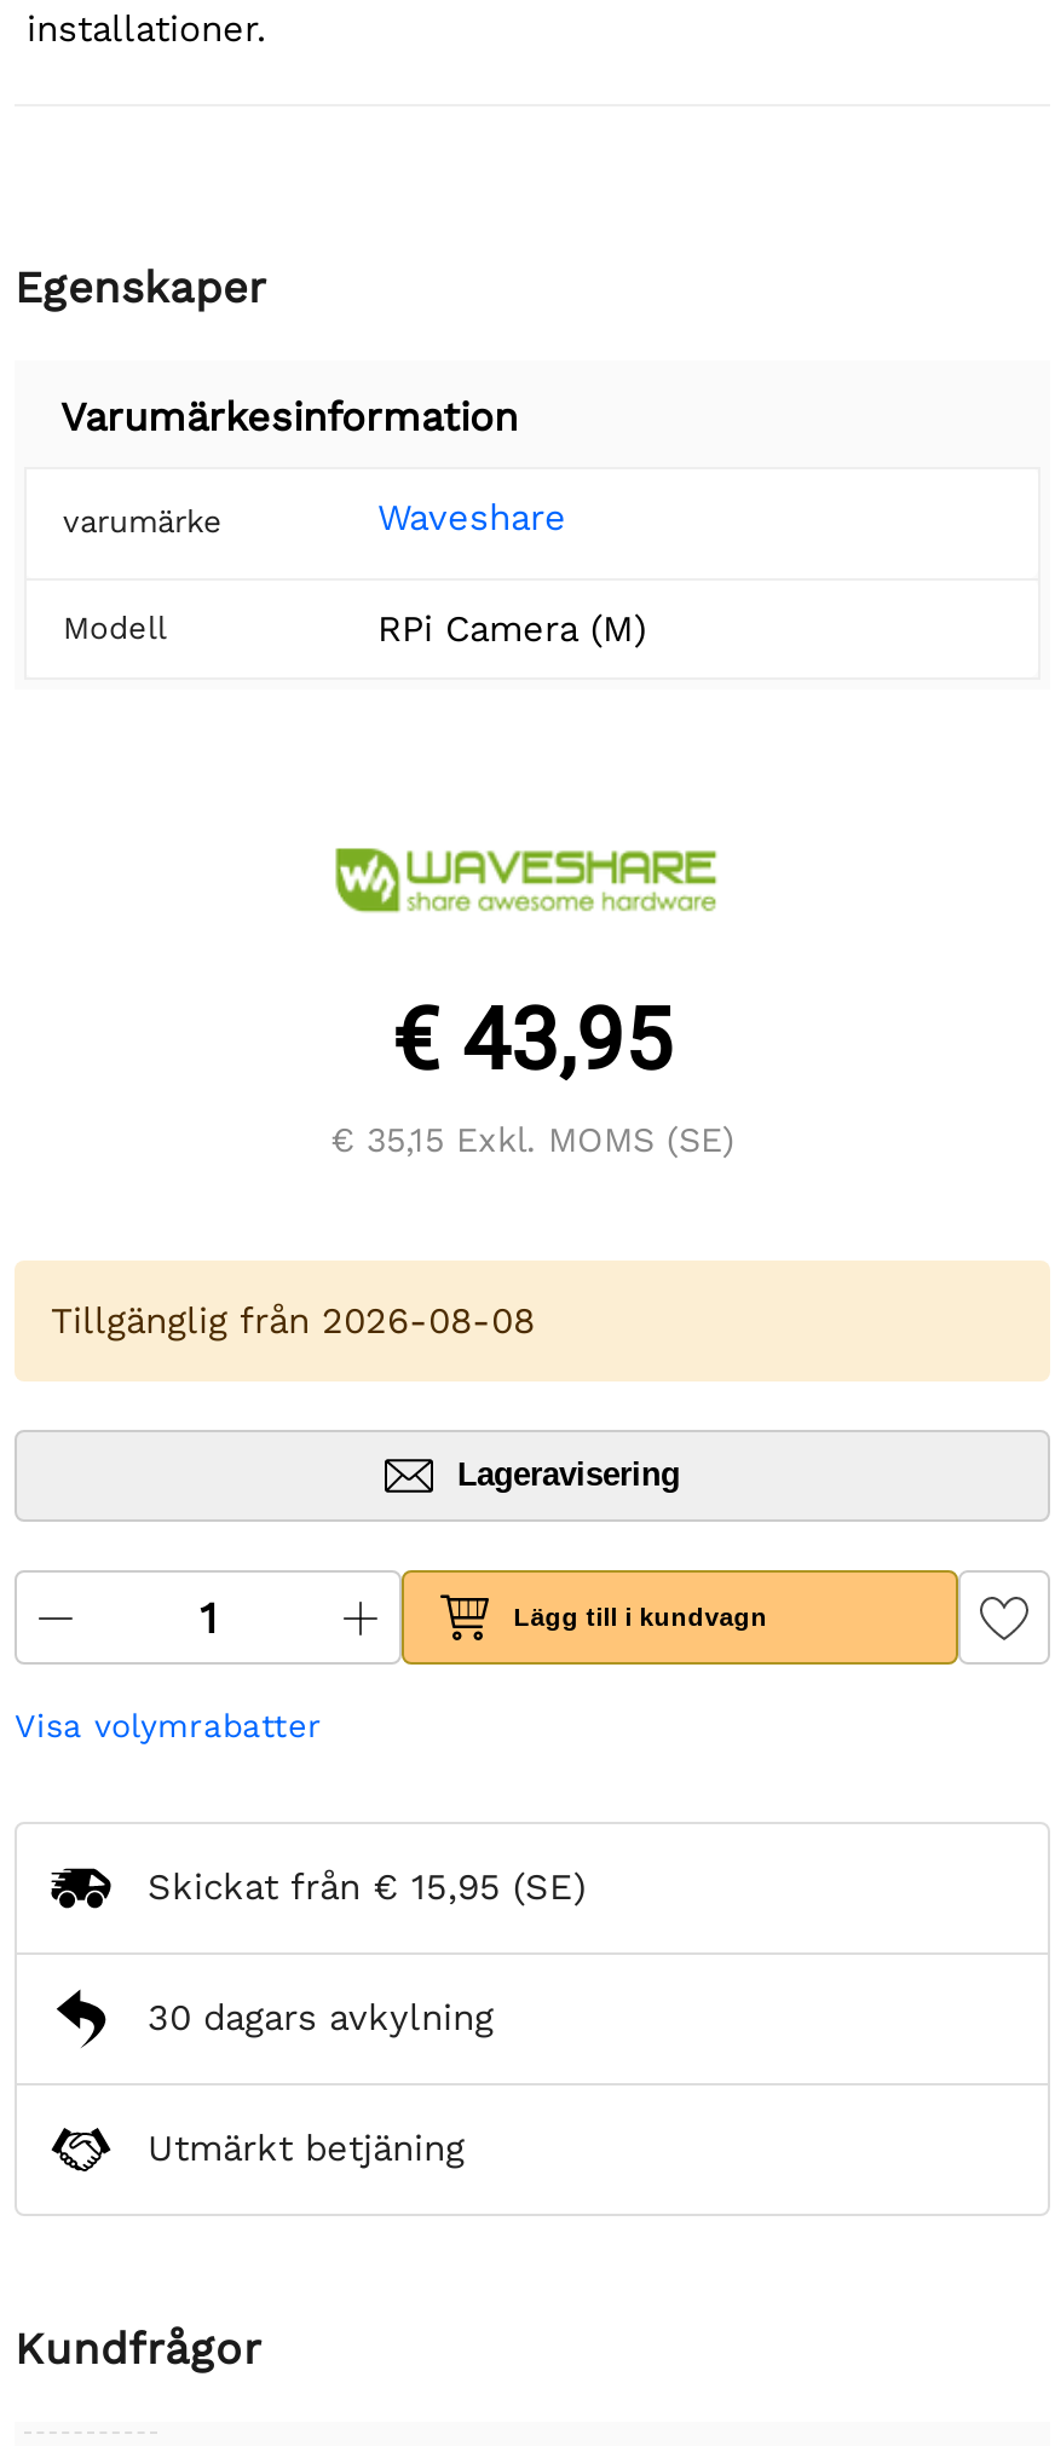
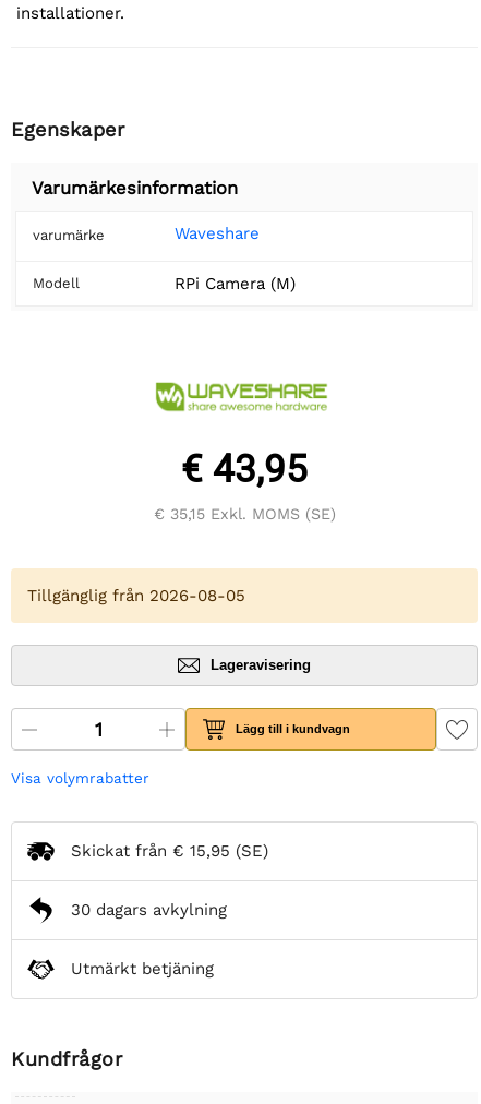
- Tillgänglig från 2026-08-08
+ Tillgänglig från 2026-08-05
